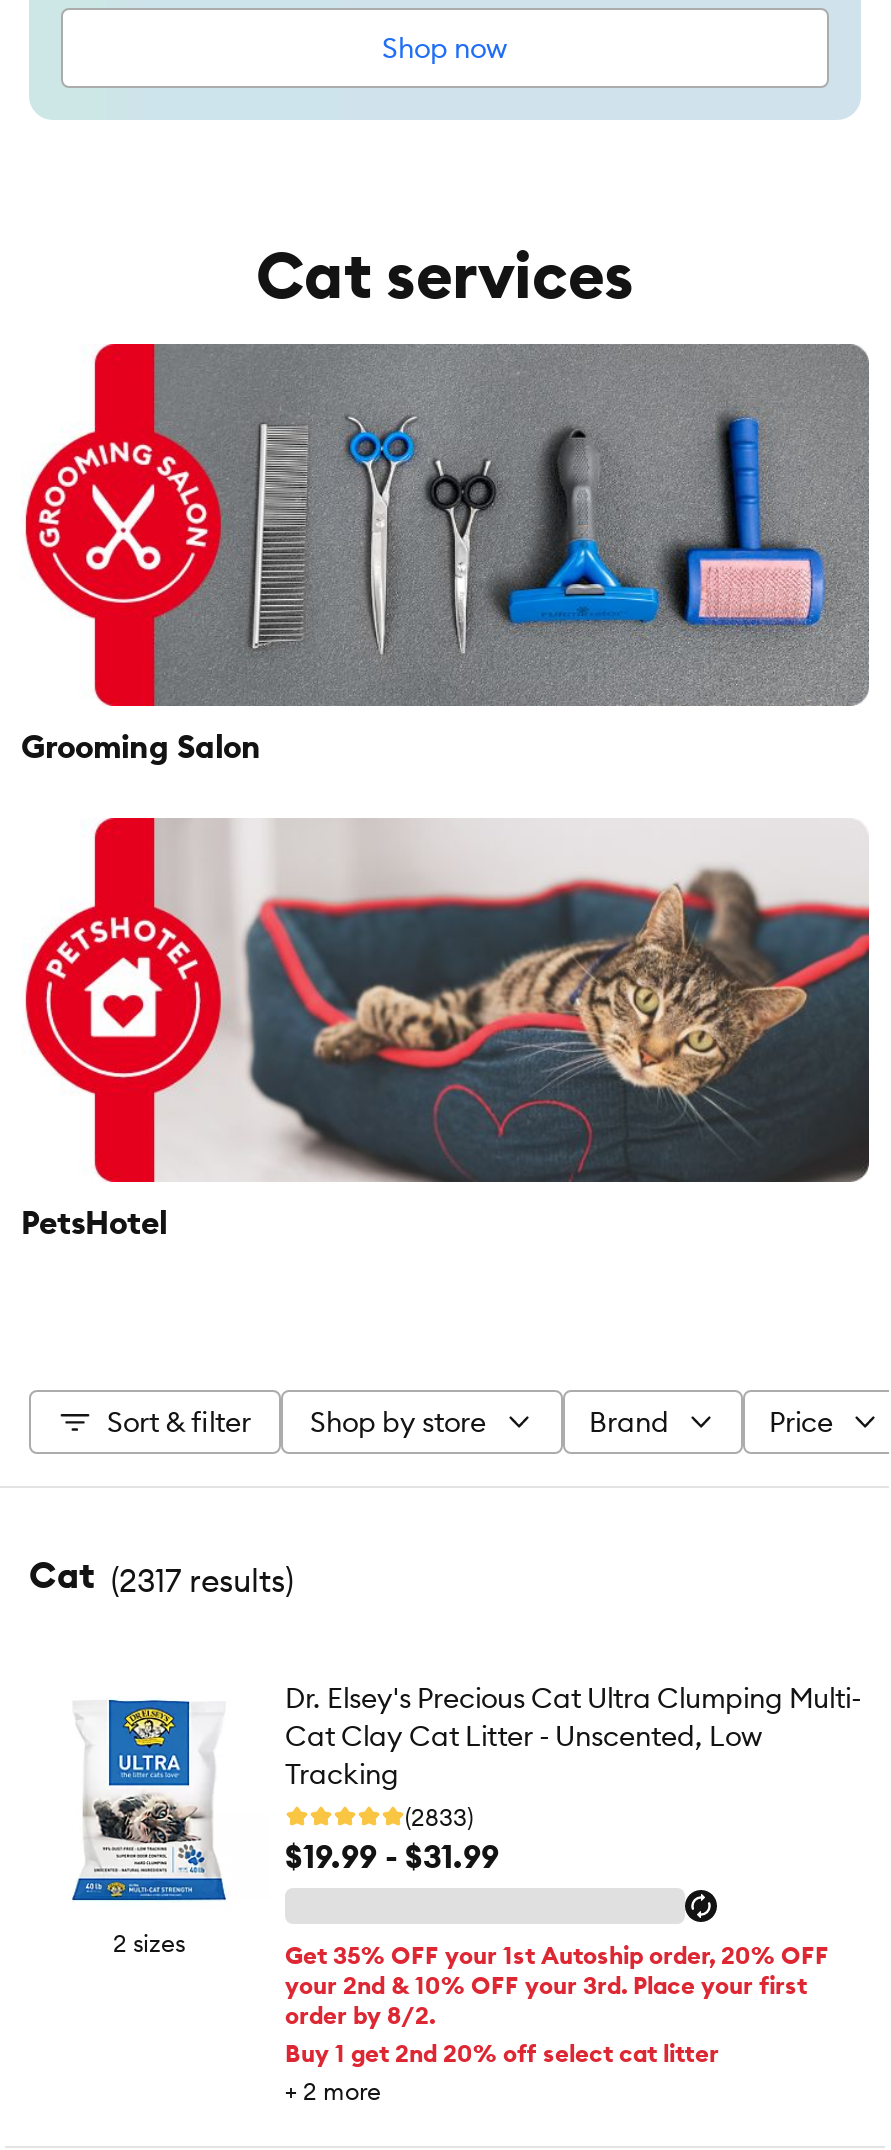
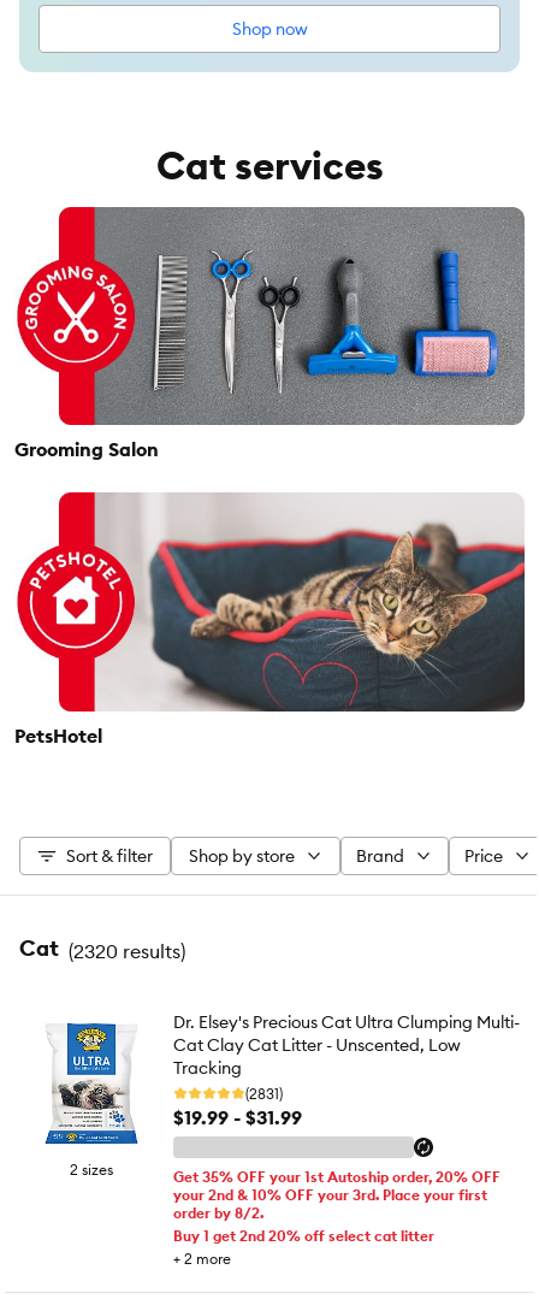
- Cat (2317 results)
+ Cat (2320 results)

- (2833)
+ (2831)
